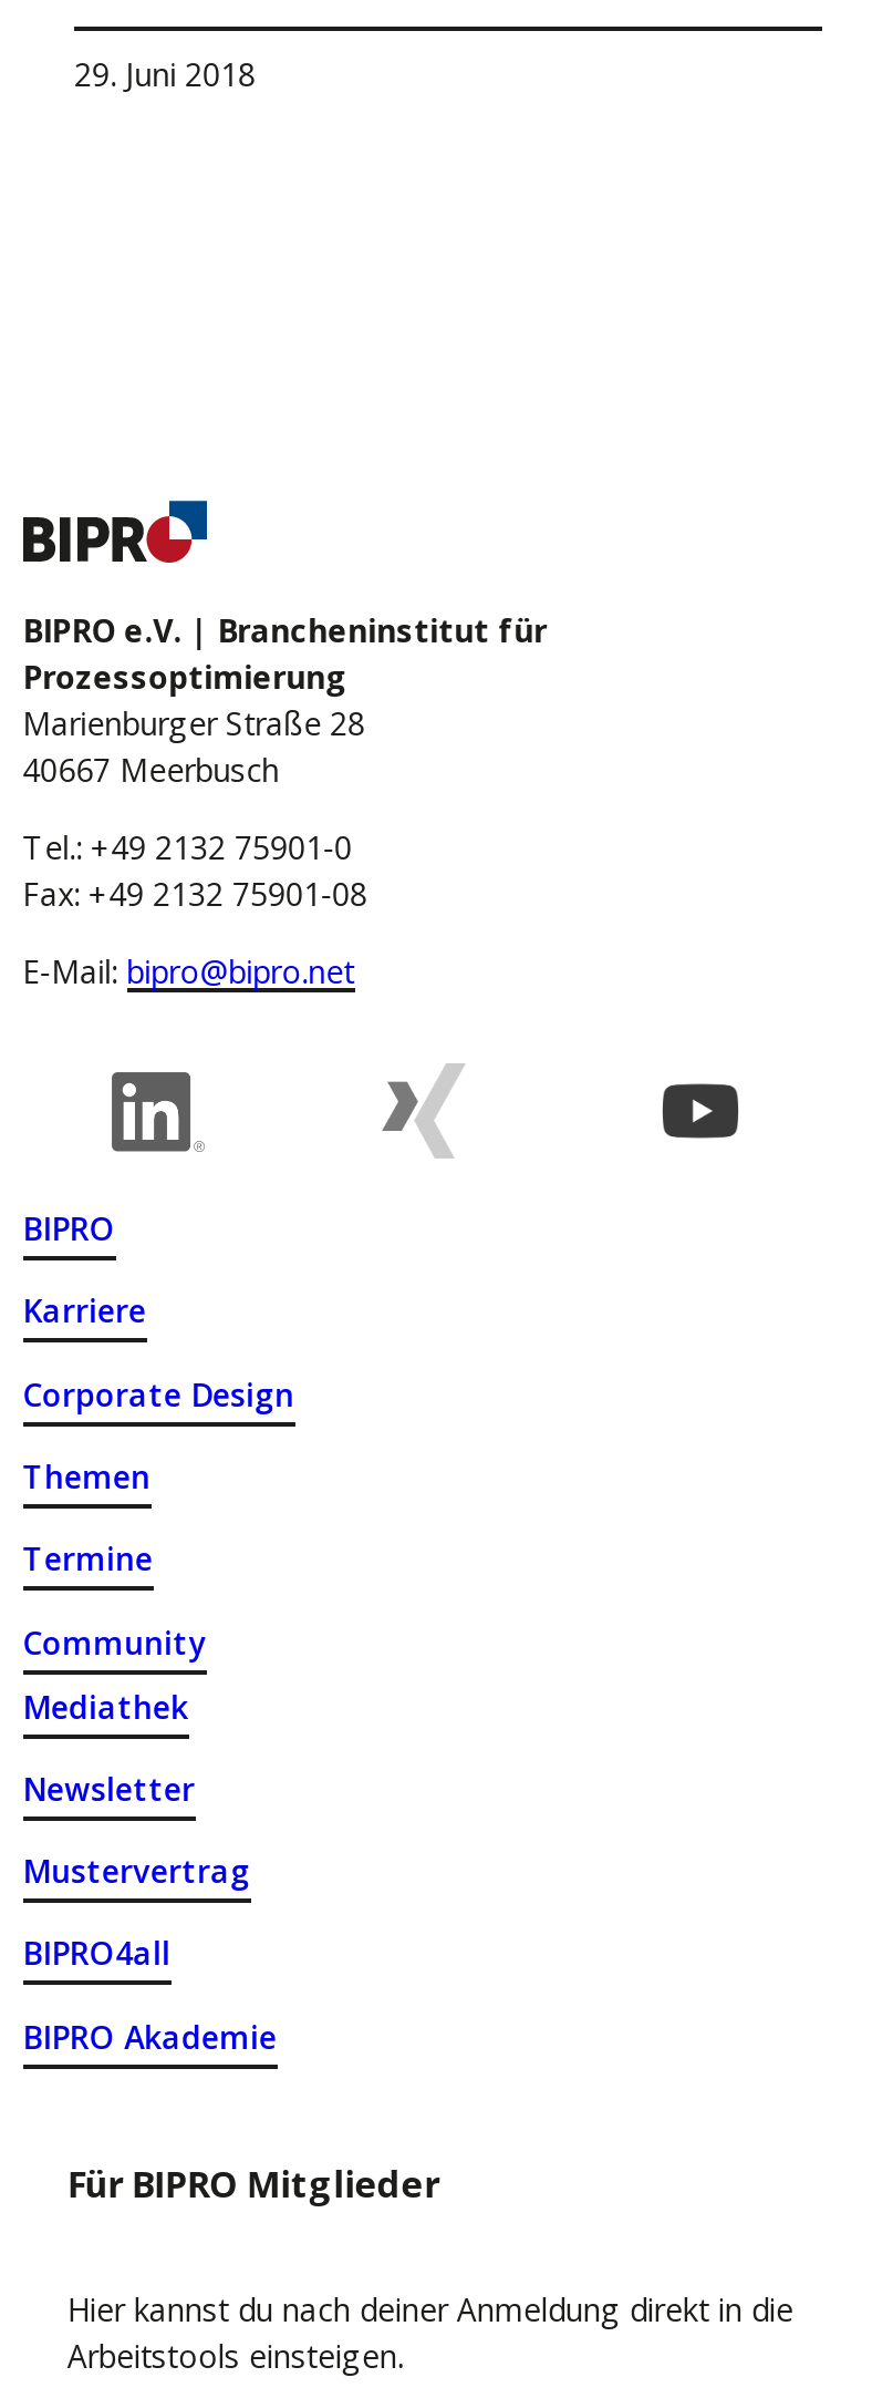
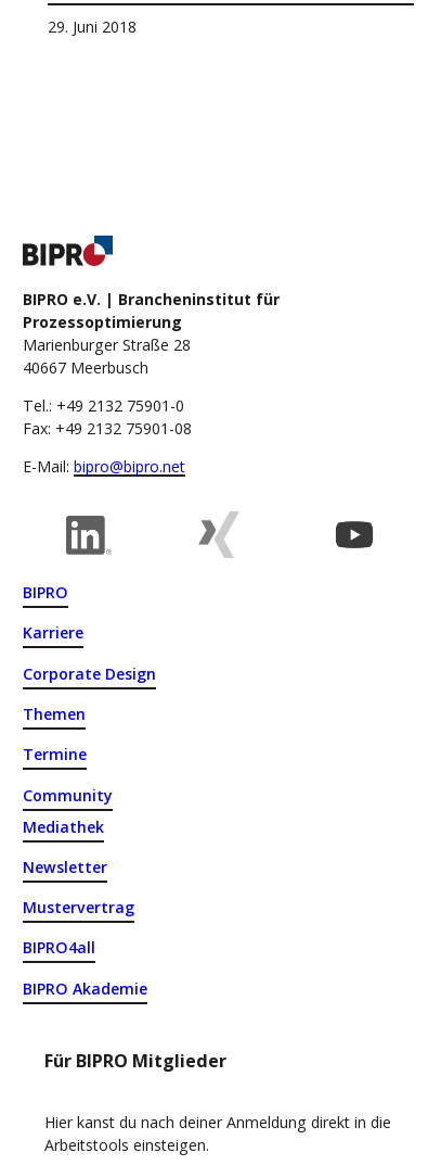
- Hier kannst du nach deiner Anmeldung direkt in die
+ Hier kanst du nach deiner Anmeldung direkt in die
